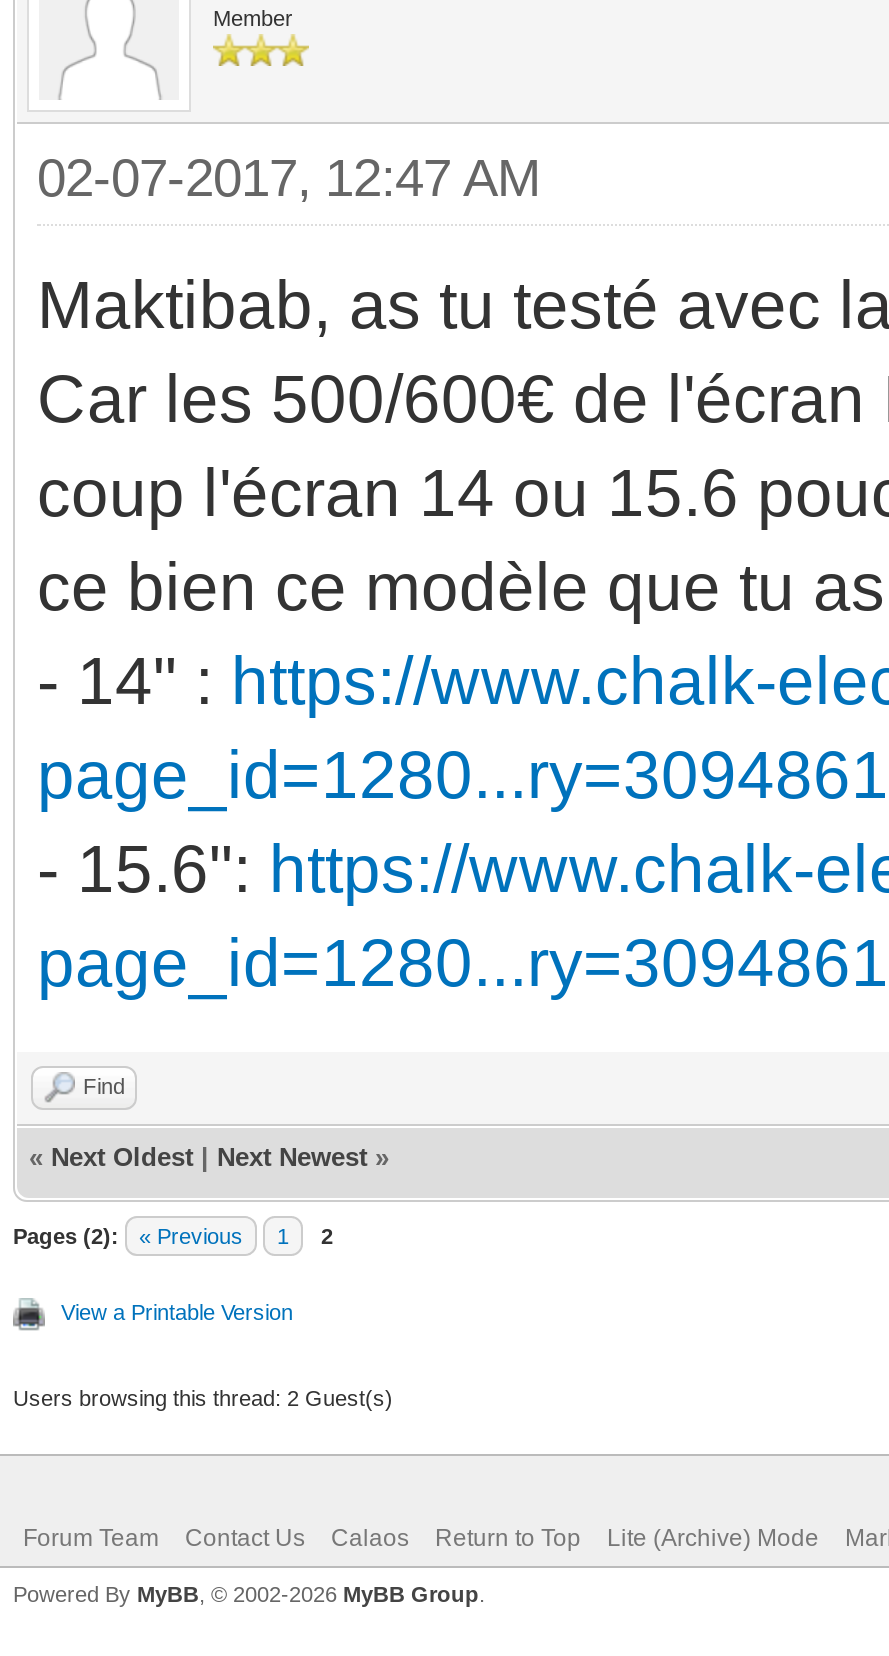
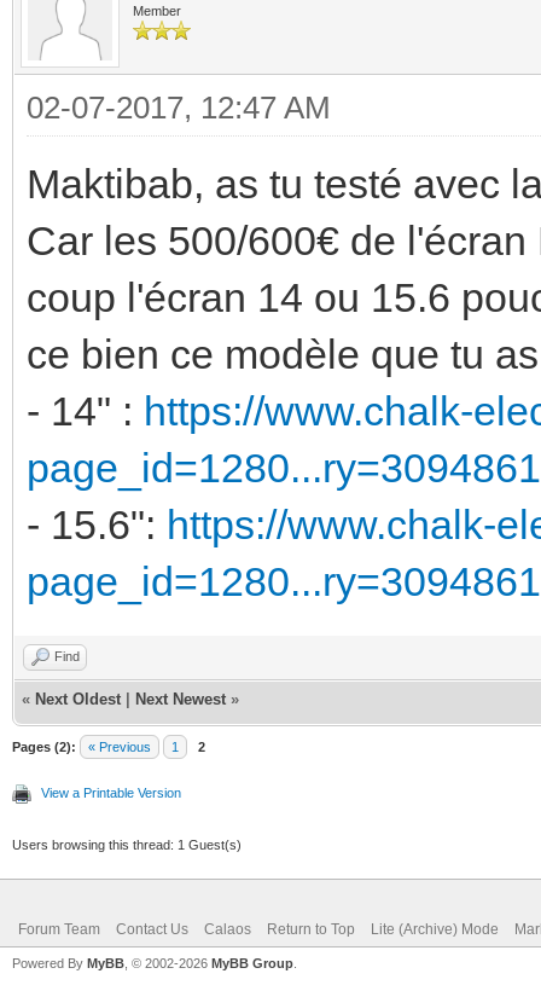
- Users browsing this thread: 2 Guest(s)
+ Users browsing this thread: 1 Guest(s)
